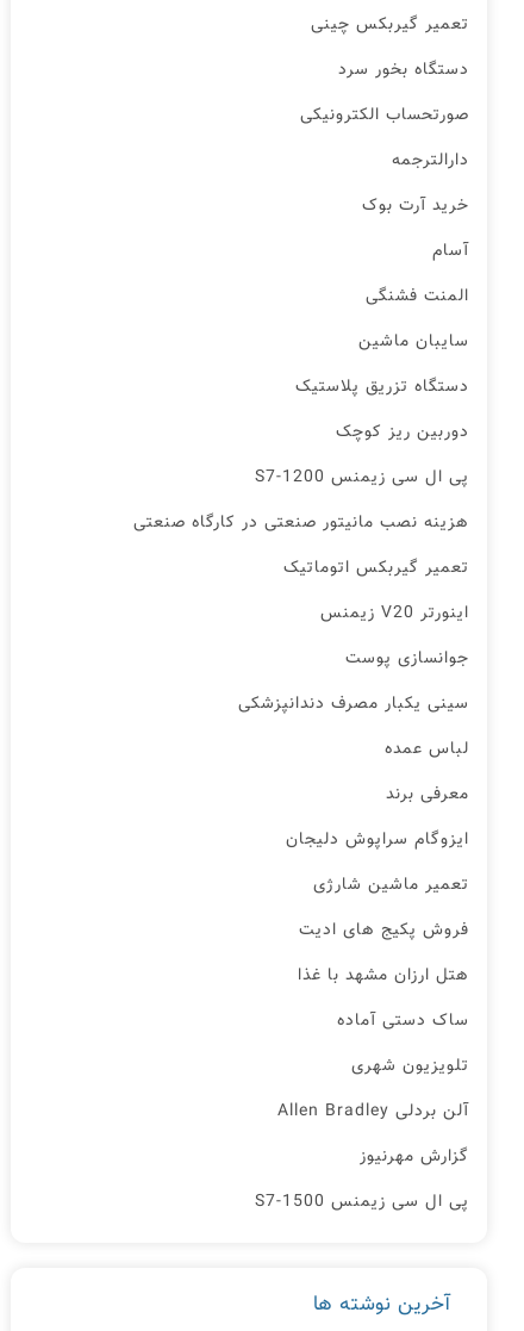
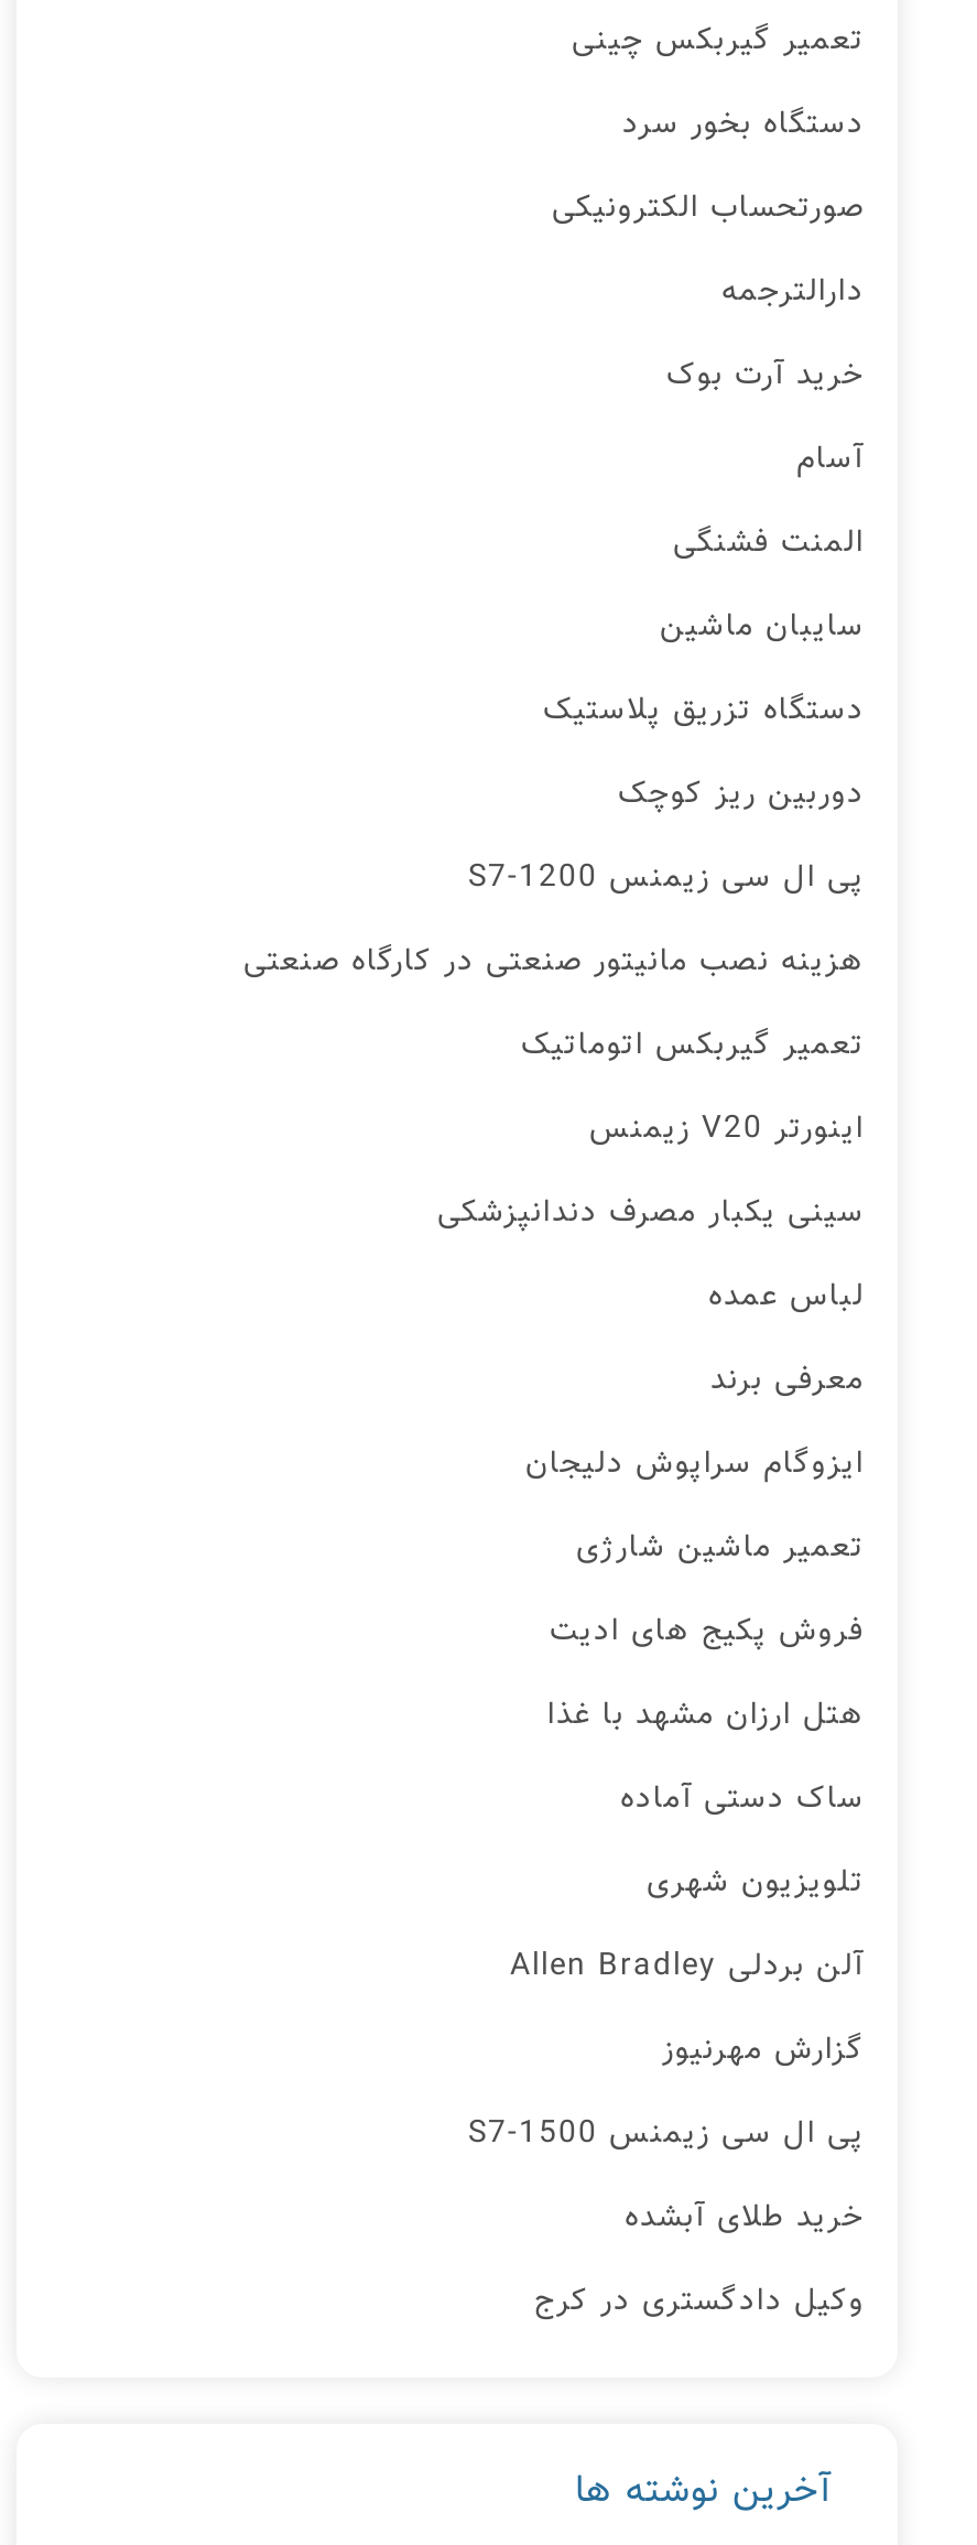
- جوانسازی پوست

moved up: سینی یکبار مصرف دندانپزشکی | لباس عمده | معرفی برند | ... | تلویزیون شهری | گزارش مهرنیوز

+ خرید طلای آبشده
+ وکیل دادگستری در کرج
